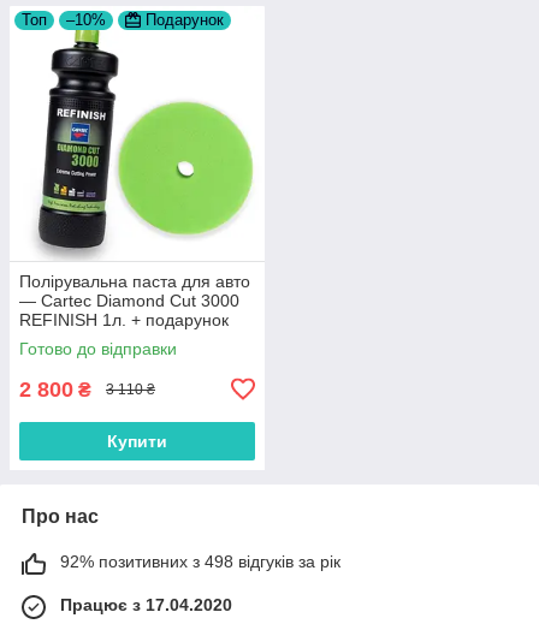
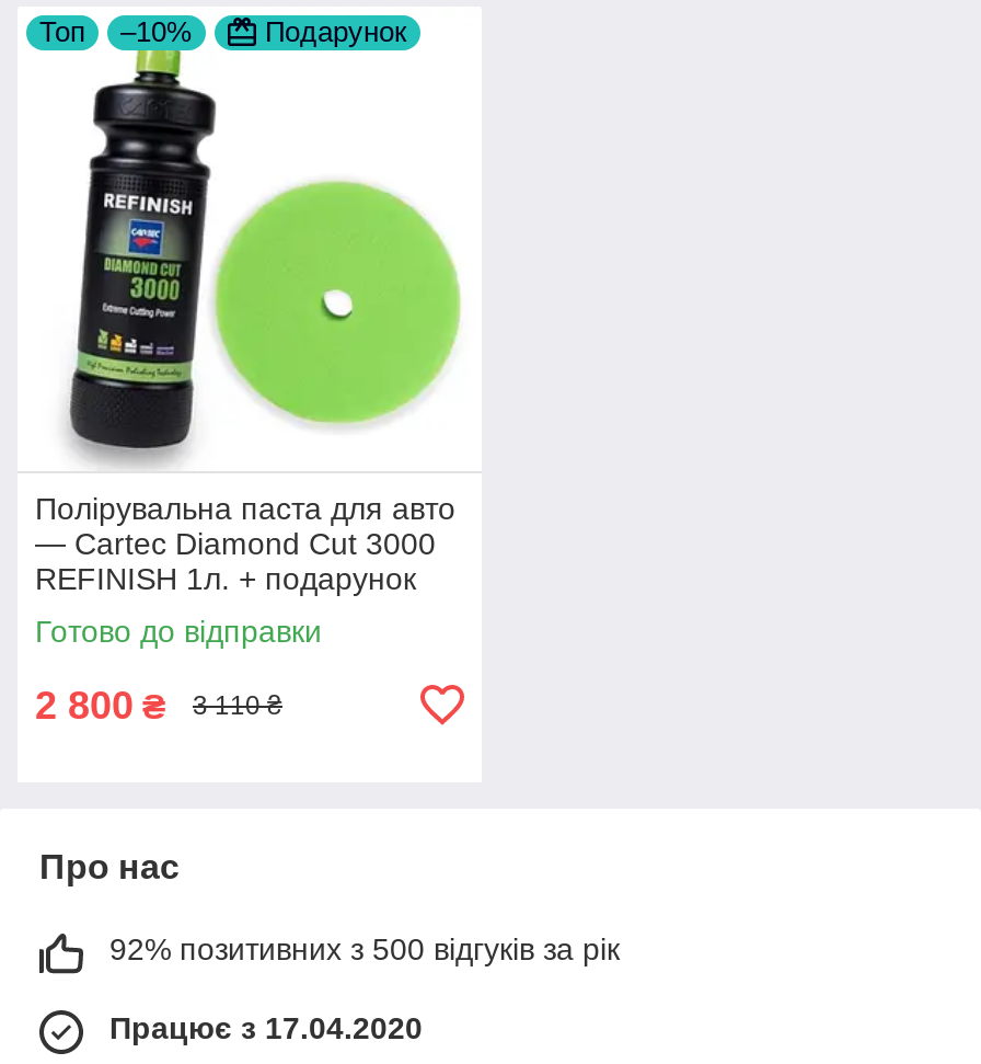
- Купити

- 92% позитивних з 498 відгуків за рік
+ 92% позитивних з 500 відгуків за рік
